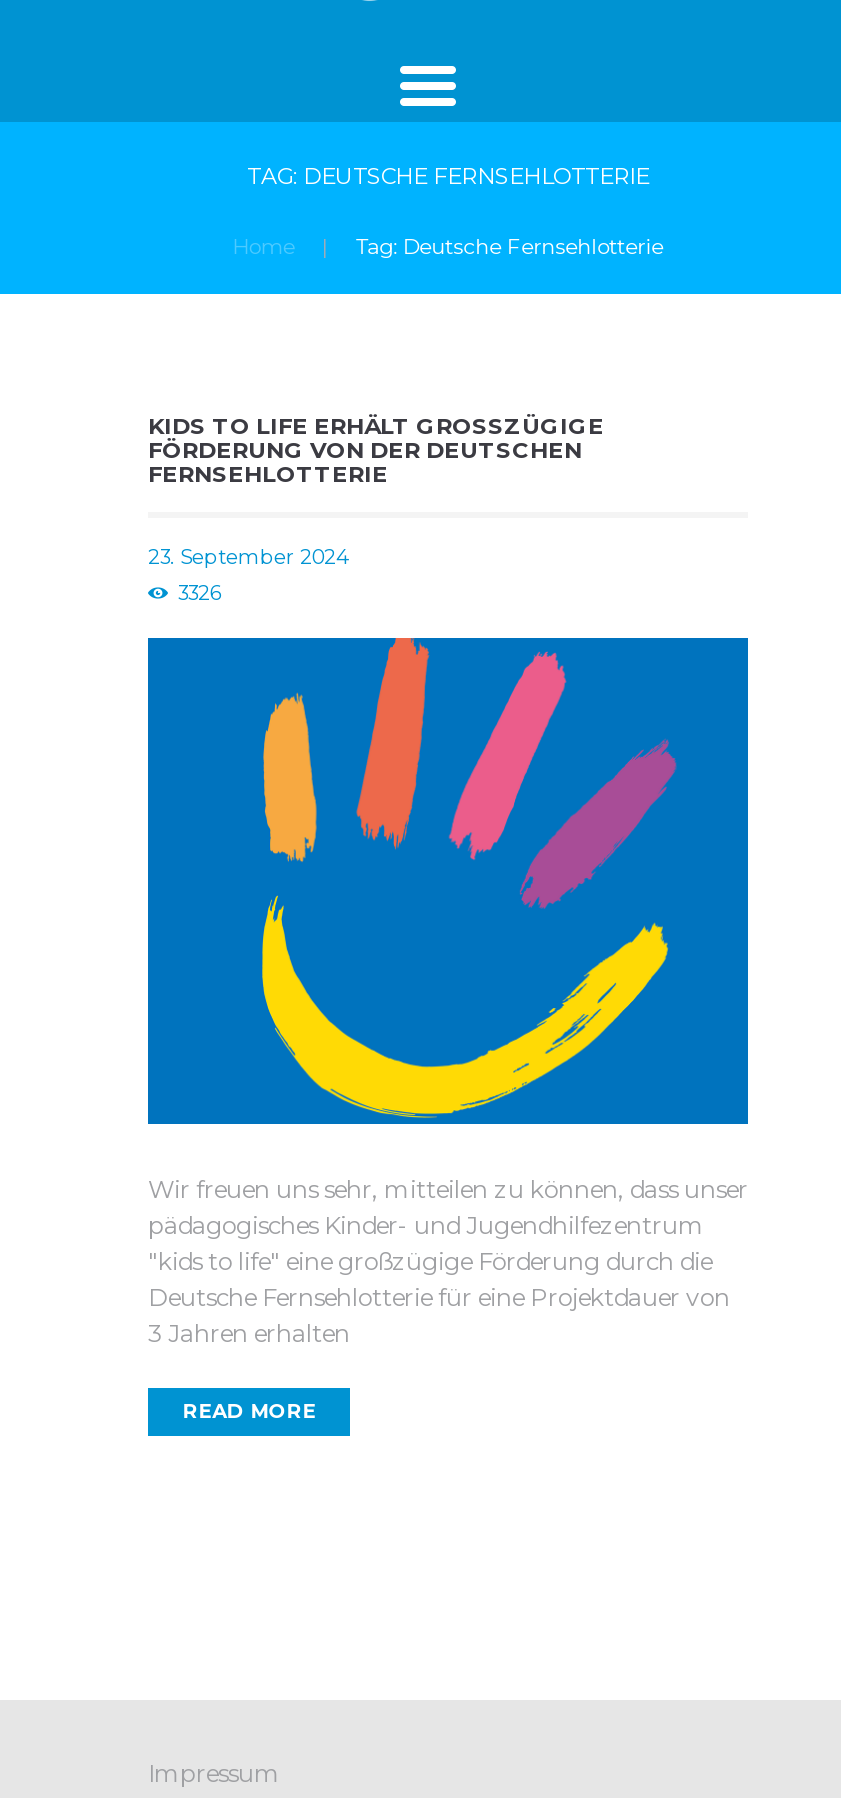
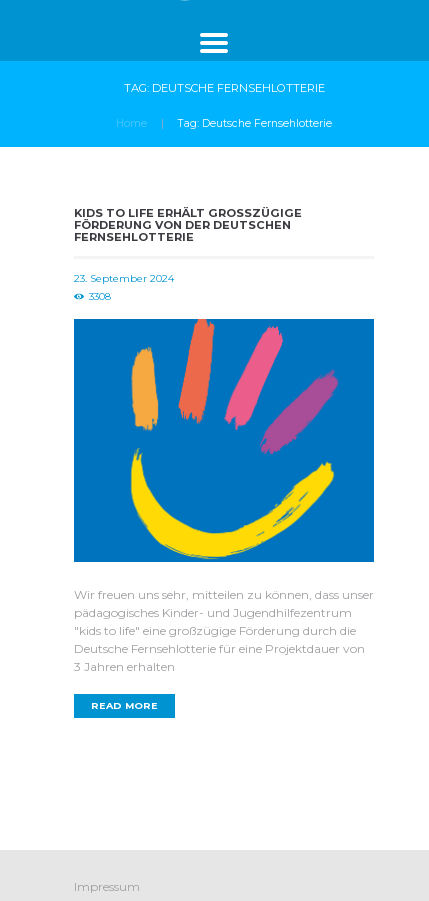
- 3326
+ 3308
